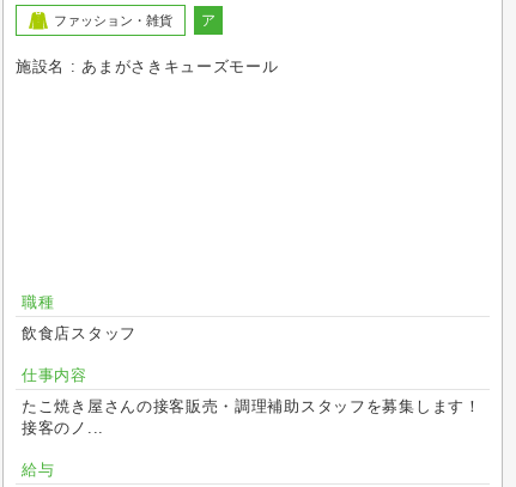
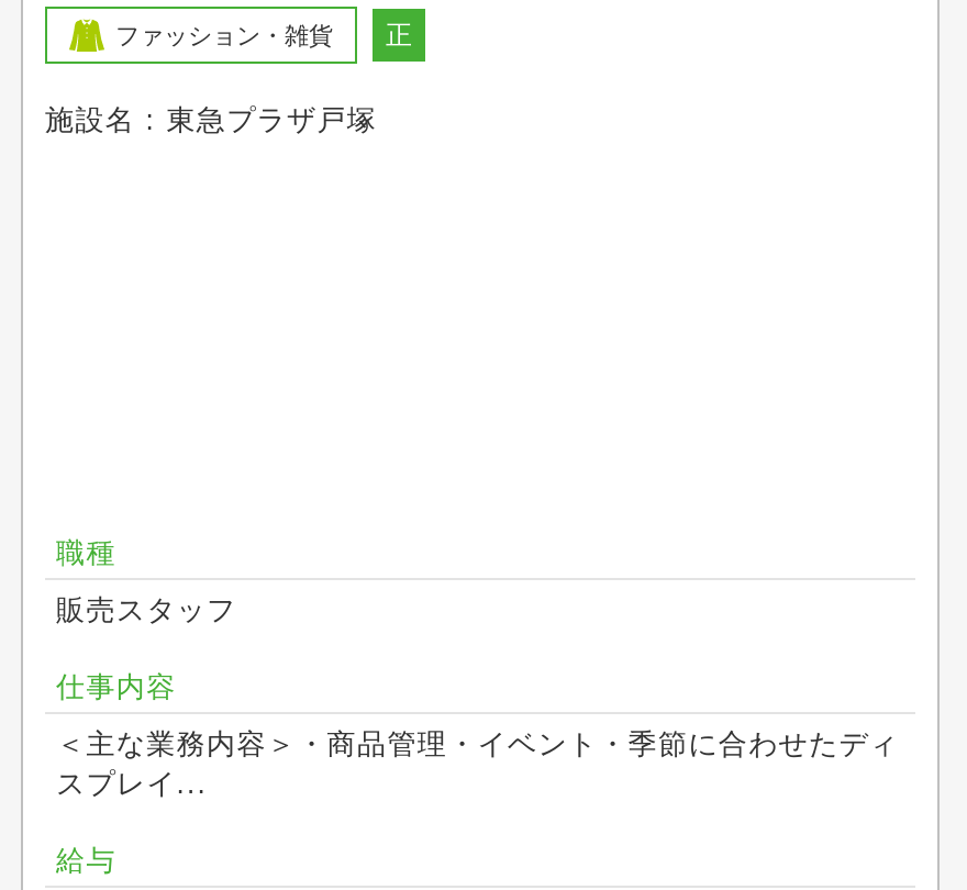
- ア
+ 正

- 施設名 : あまがさきキューズモール
+ 施設名 : 東急プラザ戸塚

- 飲食店スタッフ
+ 販売スタッフ

- たこ焼き屋さんの接客販売・調理補助スタッフを募集します！
- 接客のノ...
+ ＜主な業務内容＞・商品管理・イベント・季節に合わせたディ
+ スプレイ...
